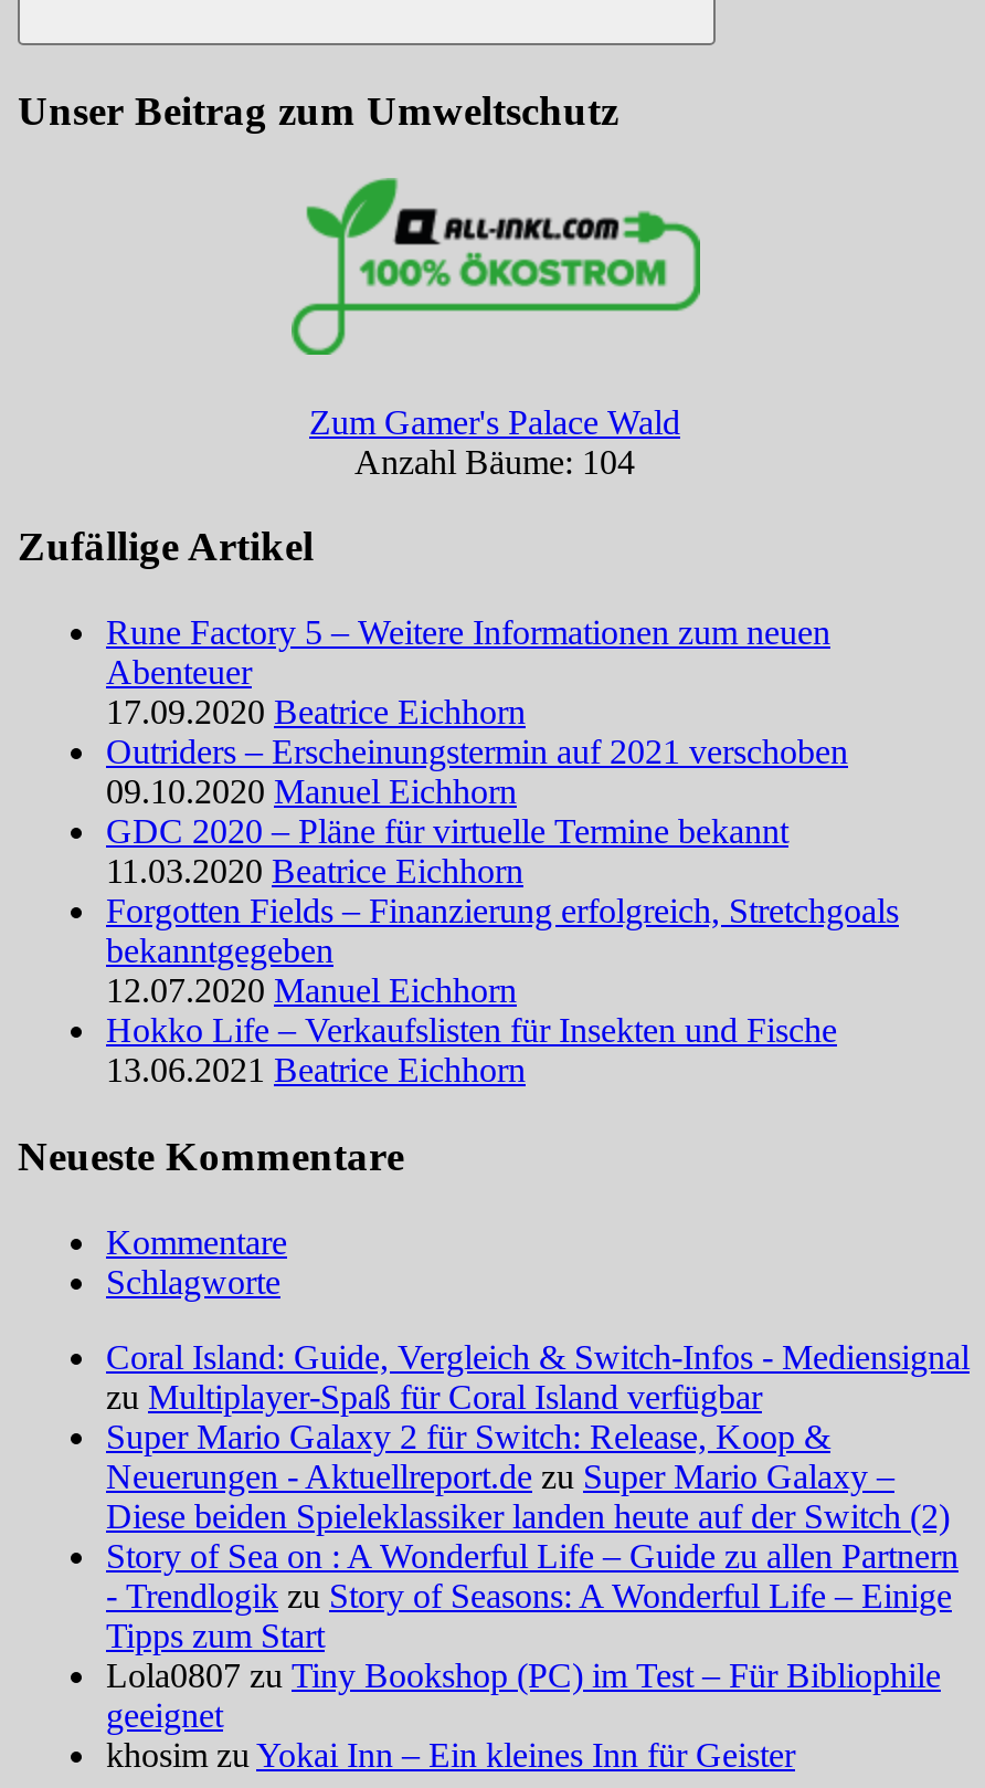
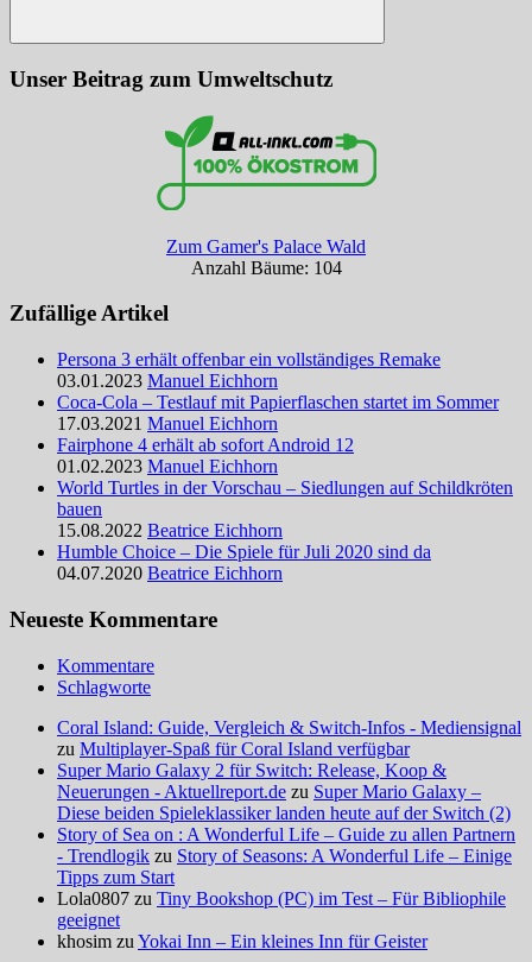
- Rune Factory 5 – Weitere Informationen zum neuen
- Abenteuer
- 17.09.2020 Beatrice Eichhorn
- Outriders – Erscheinungstermin auf 2021 verschoben
- 09.10.2020 Manuel Eichhorn
- GDC 2020 – Pläne für virtuelle Termine bekannt
- 11.03.2020 Beatrice Eichhorn
- Forgotten Fields – Finanzierung erfolgreich, Stretchgoals
- bekanntgegeben
- 12.07.2020 Manuel Eichhorn
- Hokko Life – Verkaufslisten für Insekten und Fische
- 13.06.2021 Beatrice Eichhorn
+ Persona 3 erhält offenbar ein vollständiges Remake
+ 03.01.2023 Manuel Eichhorn
+ Coca-Cola – Testlauf mit Papierflaschen startet im Sommer
+ 17.03.2021 Manuel Eichhorn
+ Fairphone 4 erhält ab sofort Android 12
+ 01.02.2023 Manuel Eichhorn
+ World Turtles in der Vorschau – Siedlungen auf Schildkröten
+ bauen
+ 15.08.2022 Beatrice Eichhorn
+ Humble Choice – Die Spiele für Juli 2020 sind da
+ 04.07.2020 Beatrice Eichhorn
